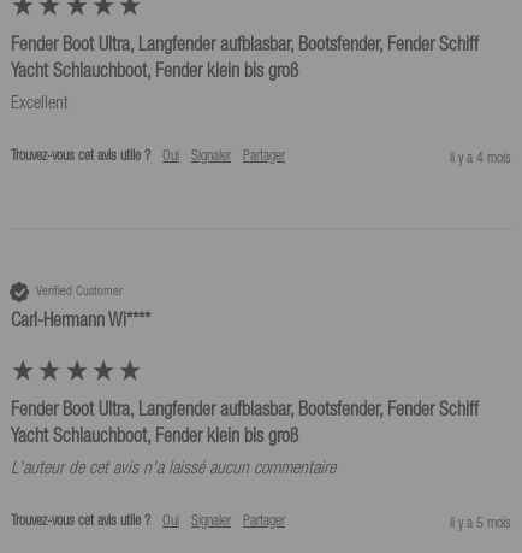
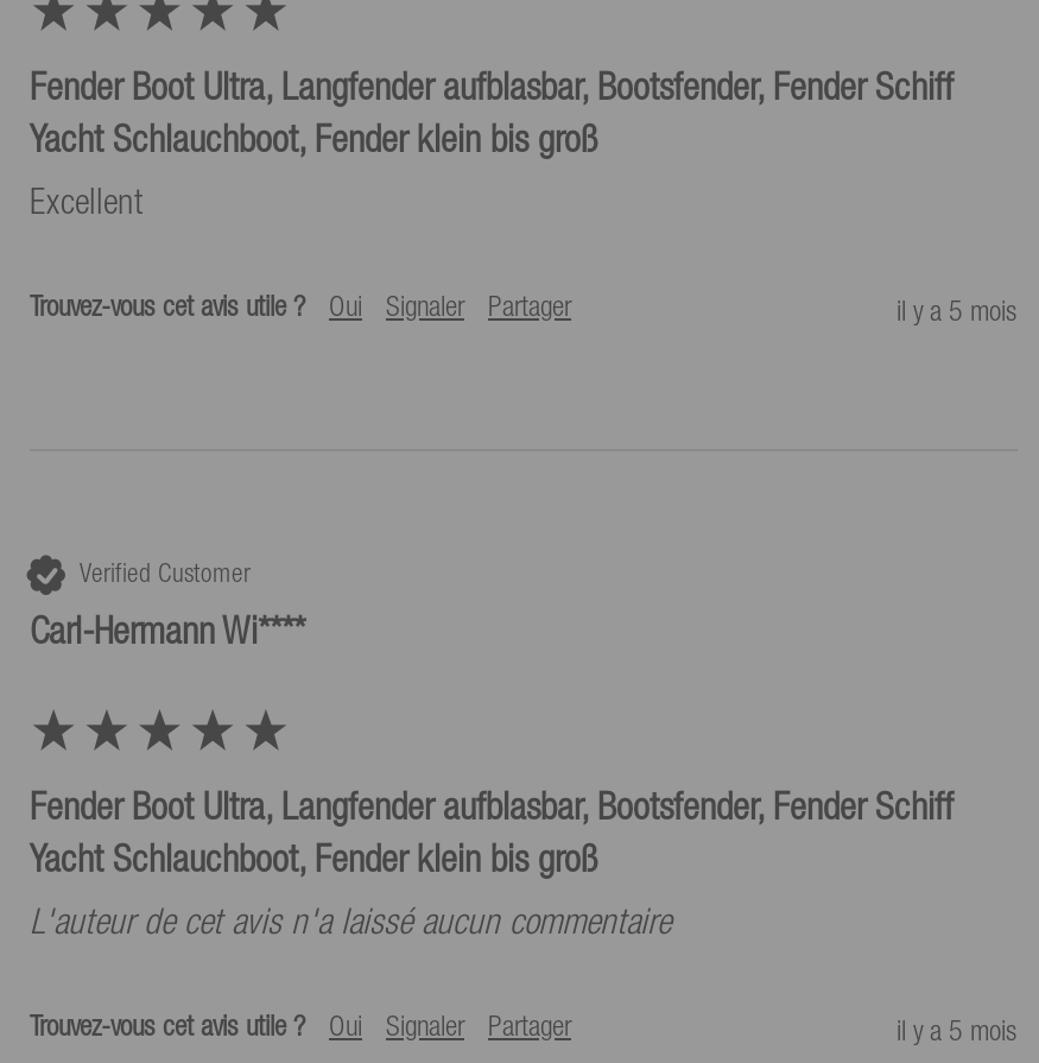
- il y a 4 mois
+ il y a 5 mois
